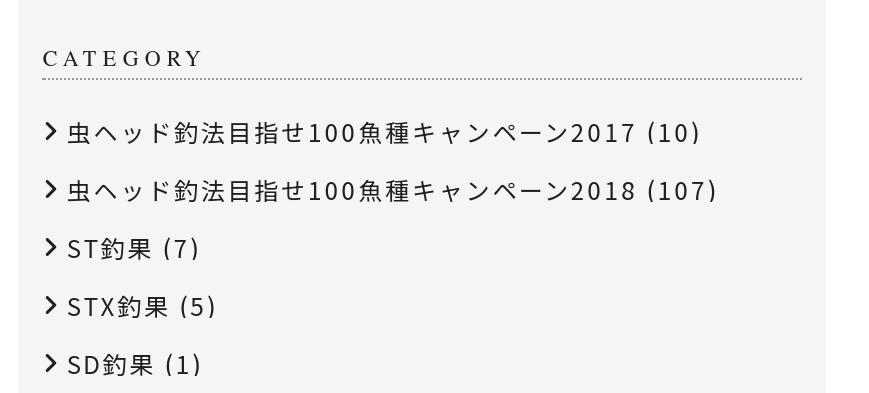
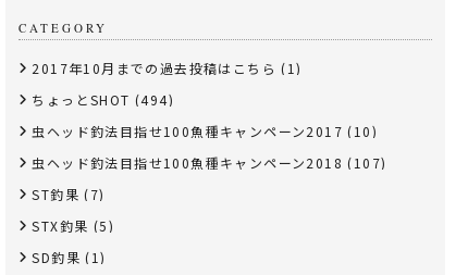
+ 2017年10月までの過去投稿はこちら(1)
+ ちょっとSHOT (494)
